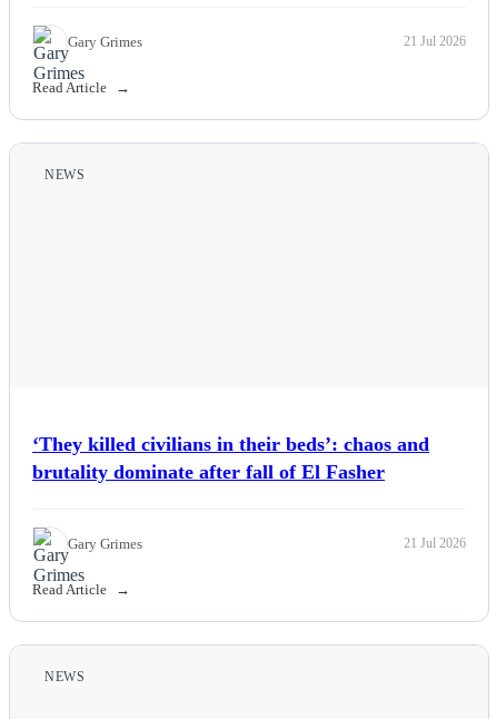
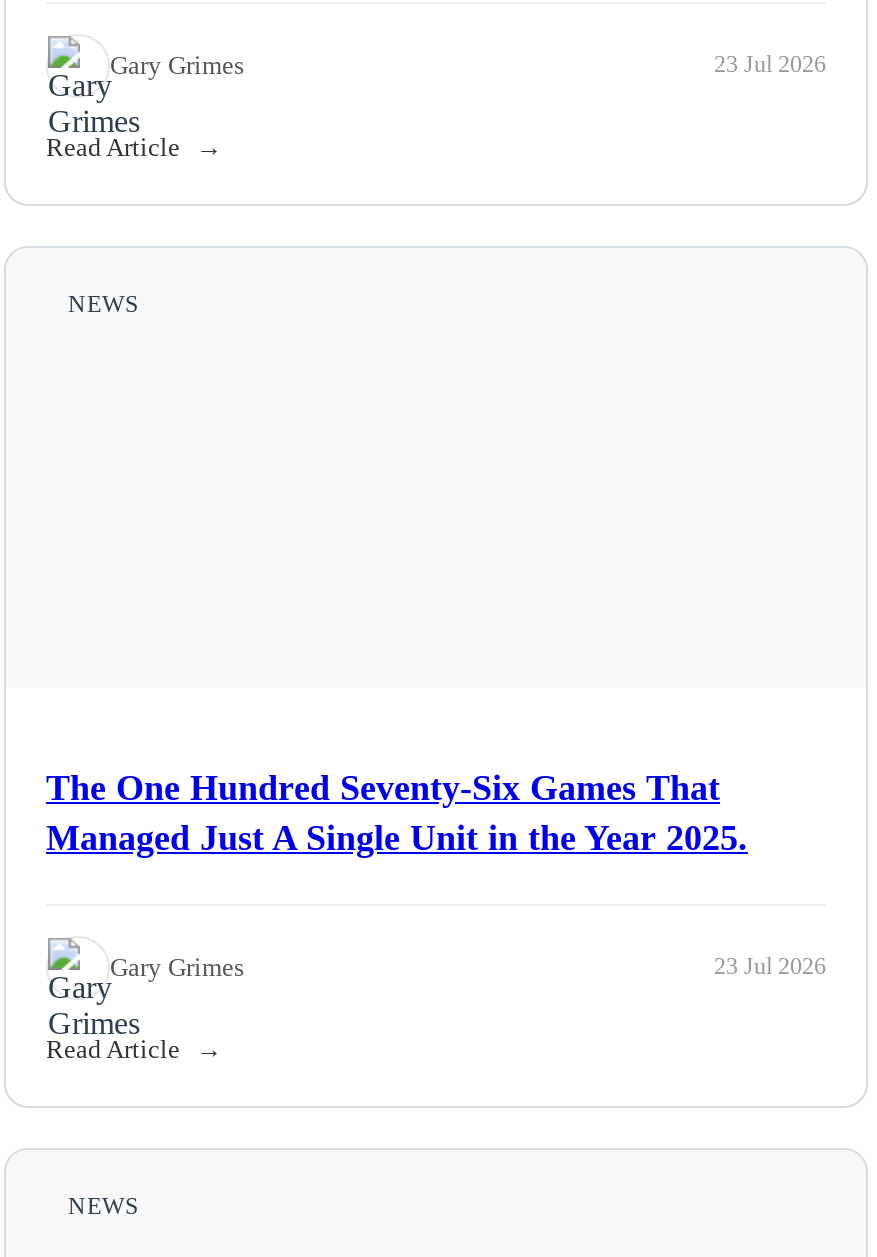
- 21 Jul 2026
+ 23 Jul 2026

- ‘They killed civilians in their beds’: chaos and
- brutality dominate after fall of El Fasher
+ The One Hundred Seventy-Six Games That
+ Managed Just A Single Unit in the Year 2025.

- 21 Jul 2026
+ 23 Jul 2026
